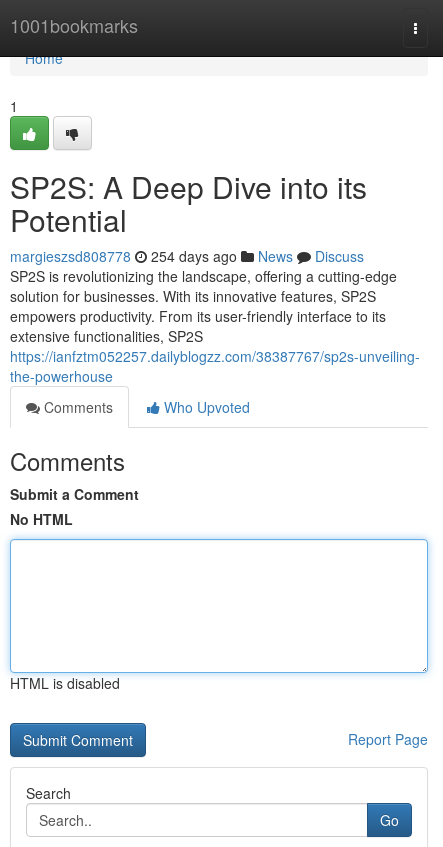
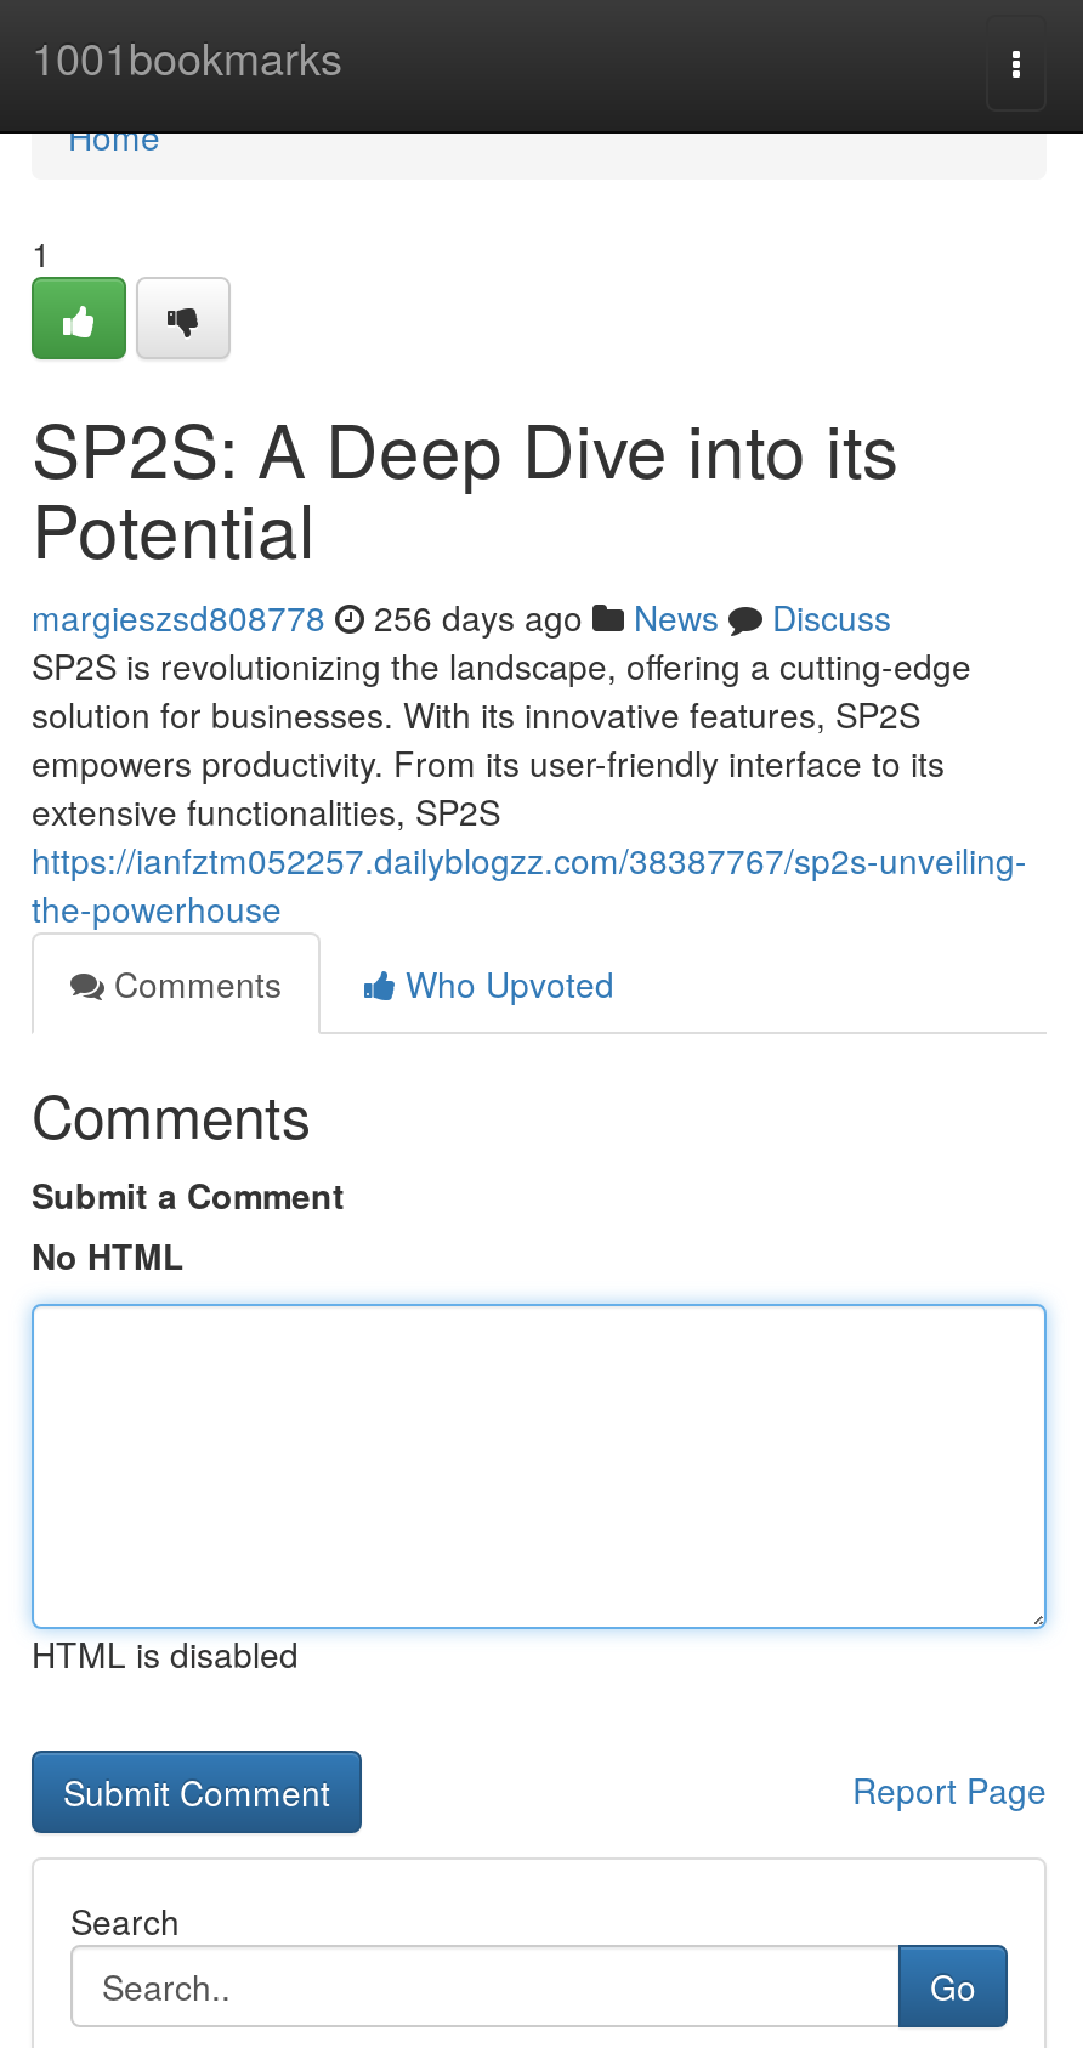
- margieszsd808778 254 days ago News Discuss
+ margieszsd808778 256 days ago News Discuss
